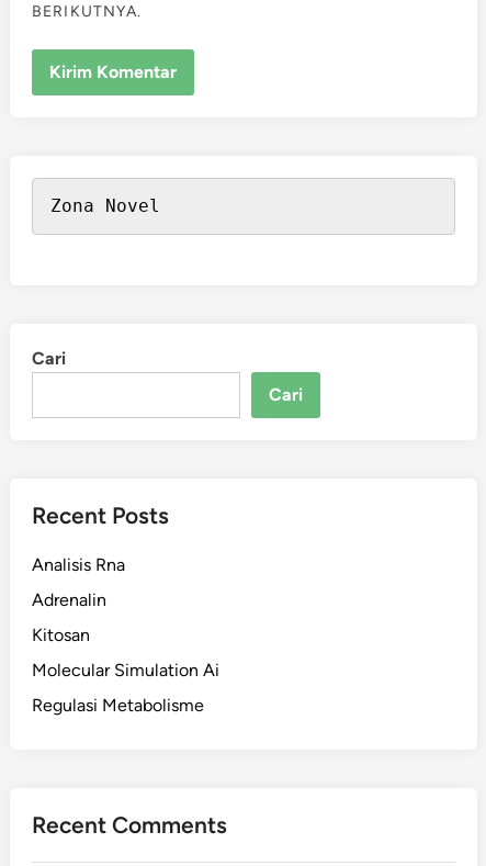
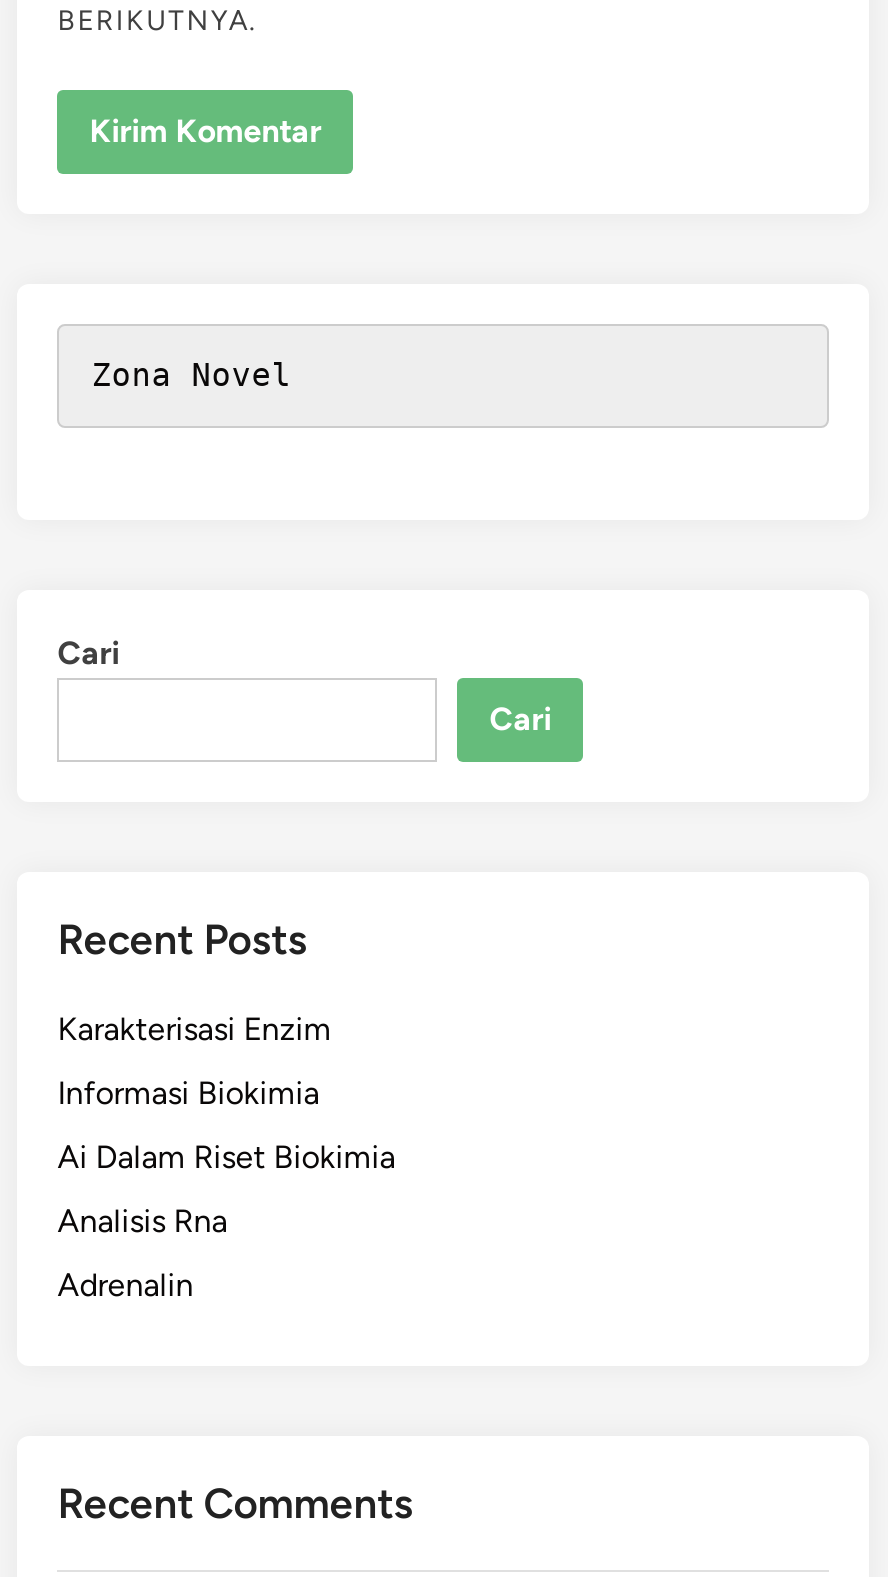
+ Karakterisasi Enzim
+ Informasi Biokimia
+ Ai Dalam Riset Biokimia

moved down: Analisis Rna | Adrenalin

- Kitosan
- Molecular Simulation Ai
- Regulasi Metabolisme
